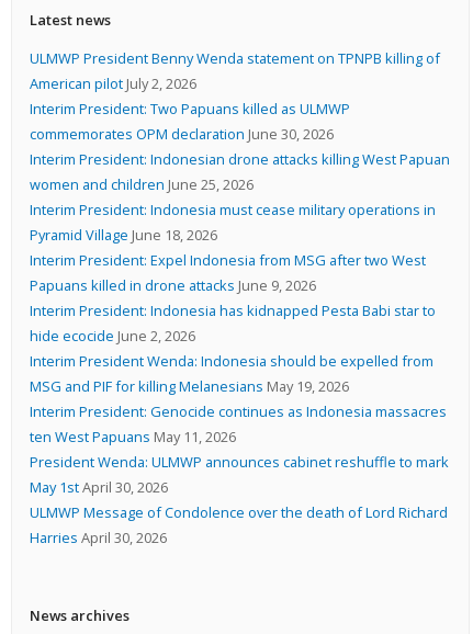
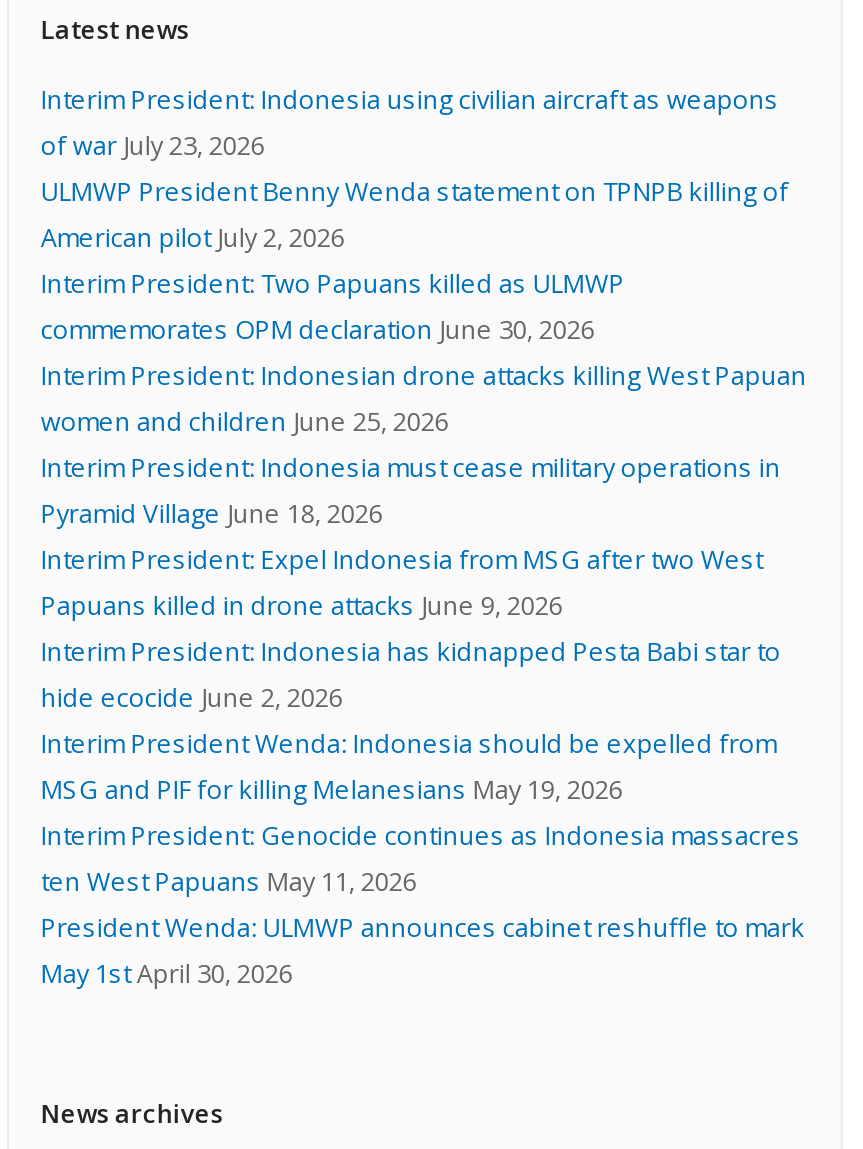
+ Interim President: Indonesia using civilian aircraft as weapons
+ of war July 23, 2026

moved down: ULMWP President Benny Wenda statement on TPNPB killing of | American pilot July 2, 2026 | Interim President: Two Papuans killed as ULMWP | ... | President Wenda: ULMWP announces cabinet reshuffle to mark | May 1st April 30, 2026

- ULMWP Message of Condolence over the death of Lord Richard
- Harries April 30, 2026
